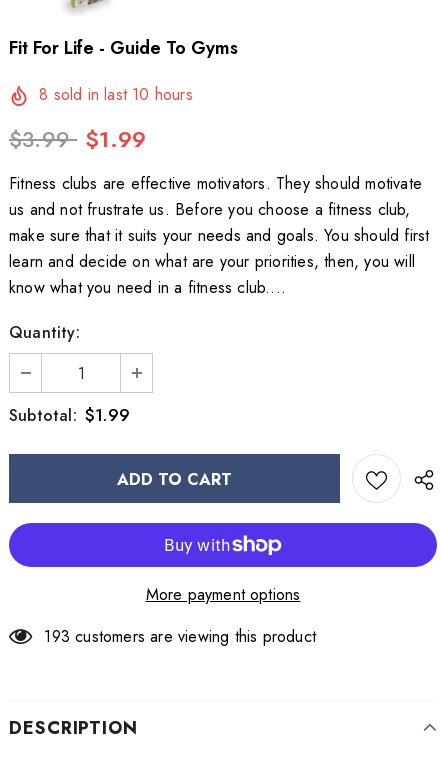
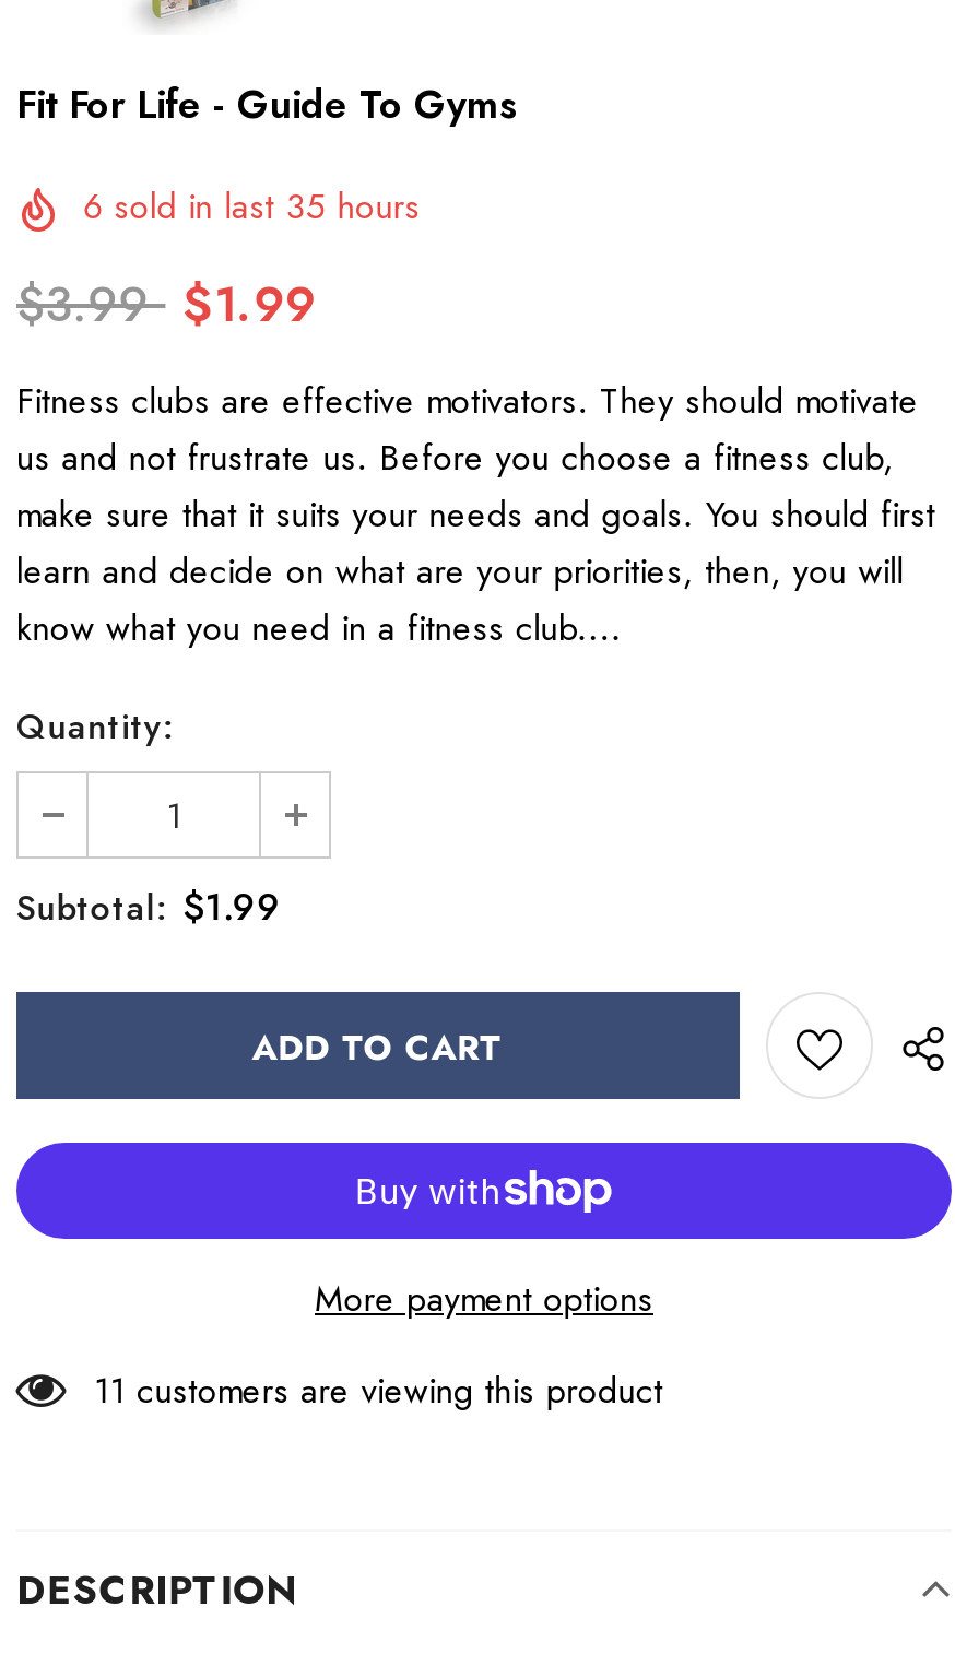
- 8 sold in last 10 hours
+ 6 sold in last 35 hours

- 193 customers are viewing this product
+ 11 customers are viewing this product
